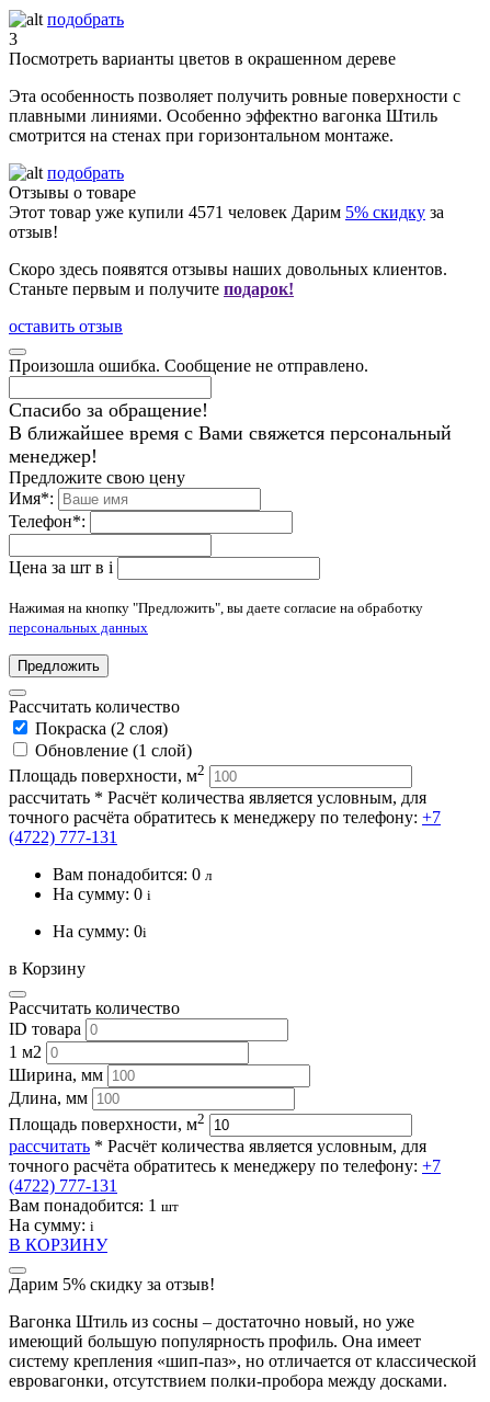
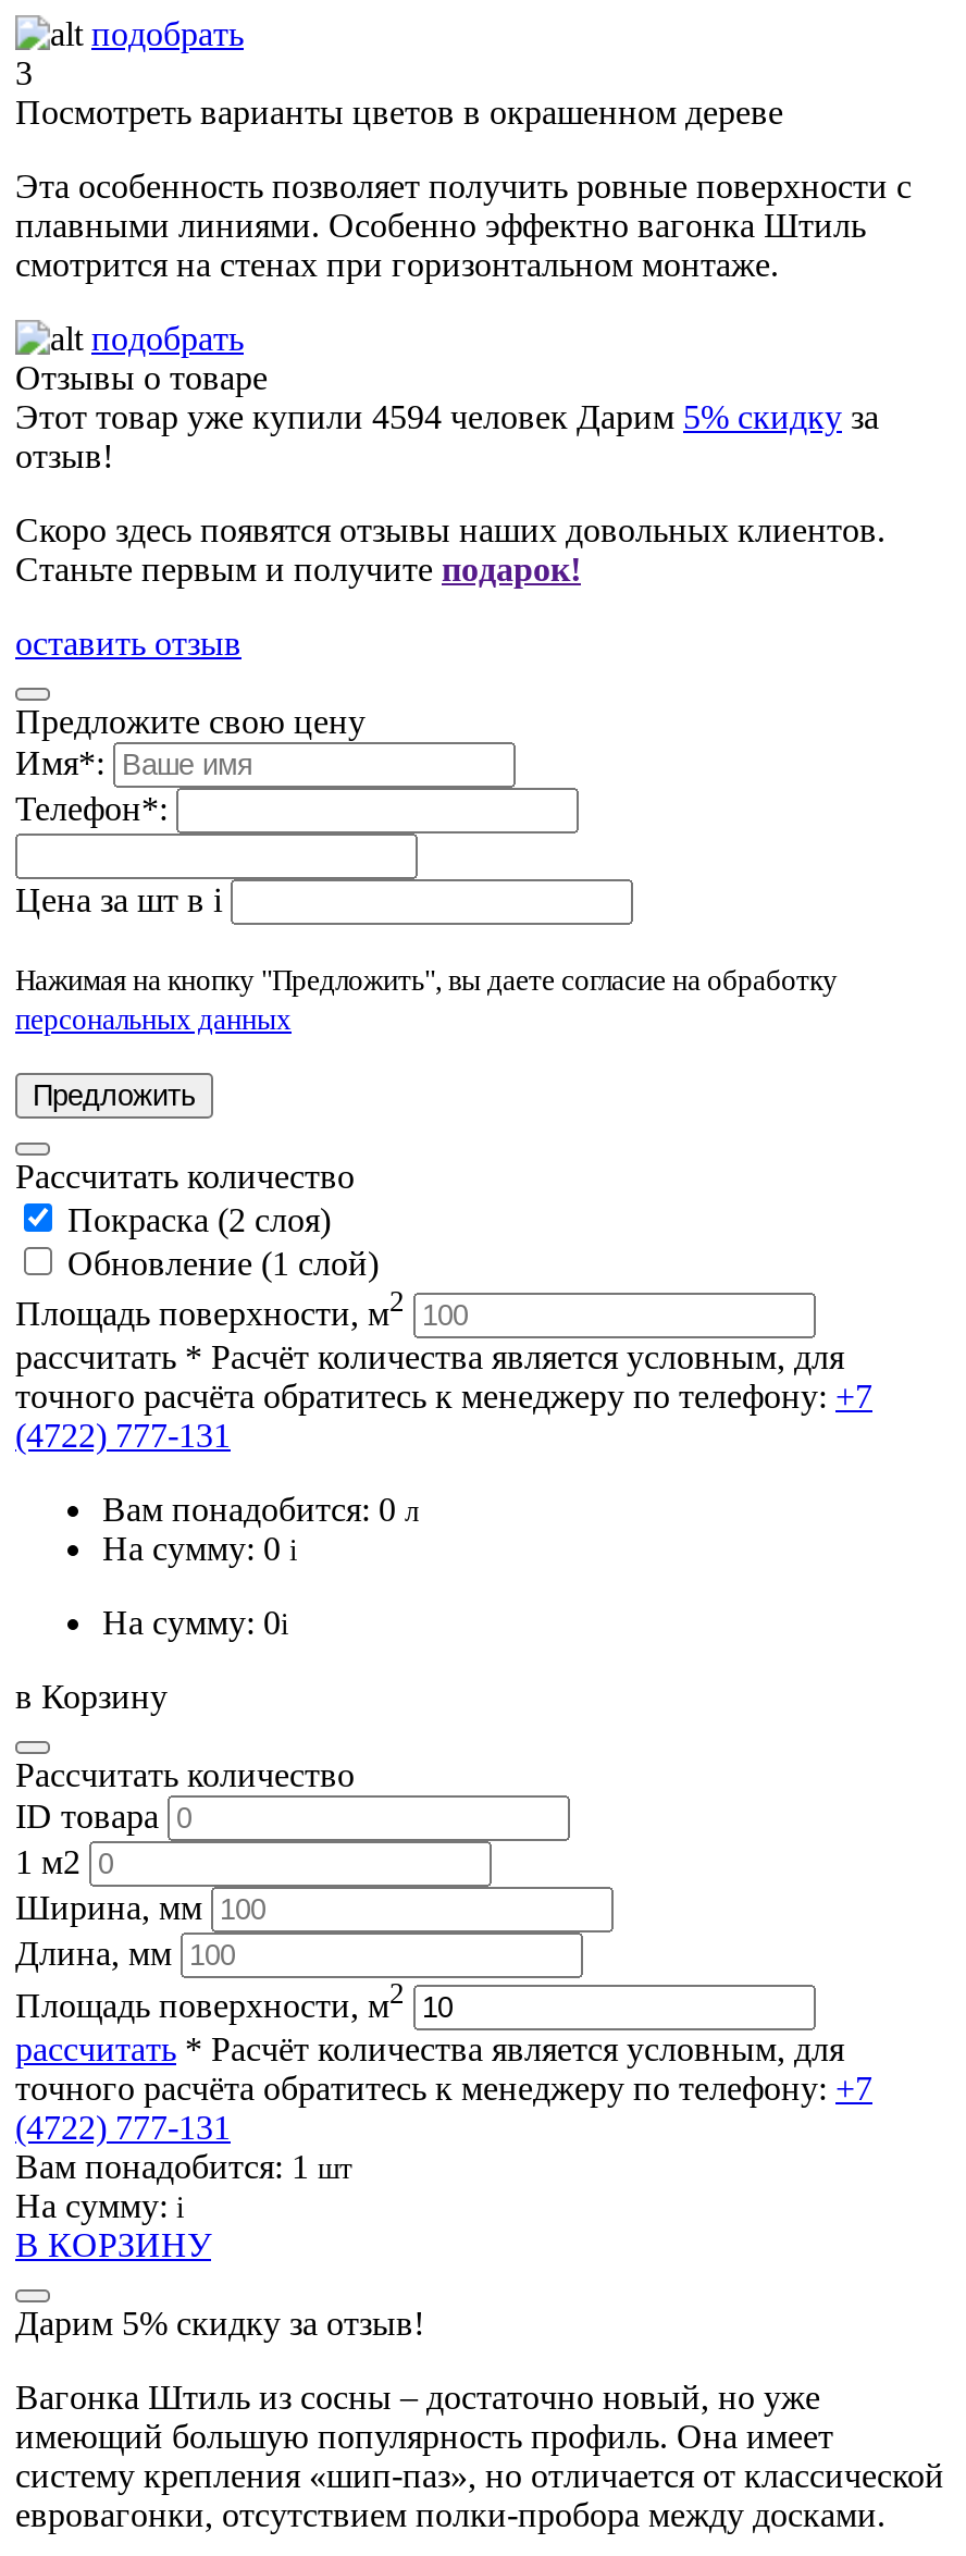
- Этот товар уже купили 4571 человек Дарим 5% скидку за
+ Этот товар уже купили 4594 человек Дарим 5% скидку за

- Произошла ошибка. Сообщение не отправлено.
- Спасибо за обращение!
- В ближайшее время с Вами свяжется персональный
- менеджер!
